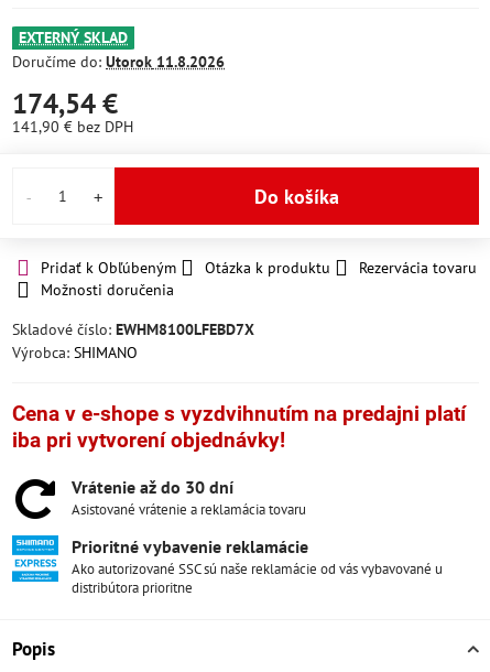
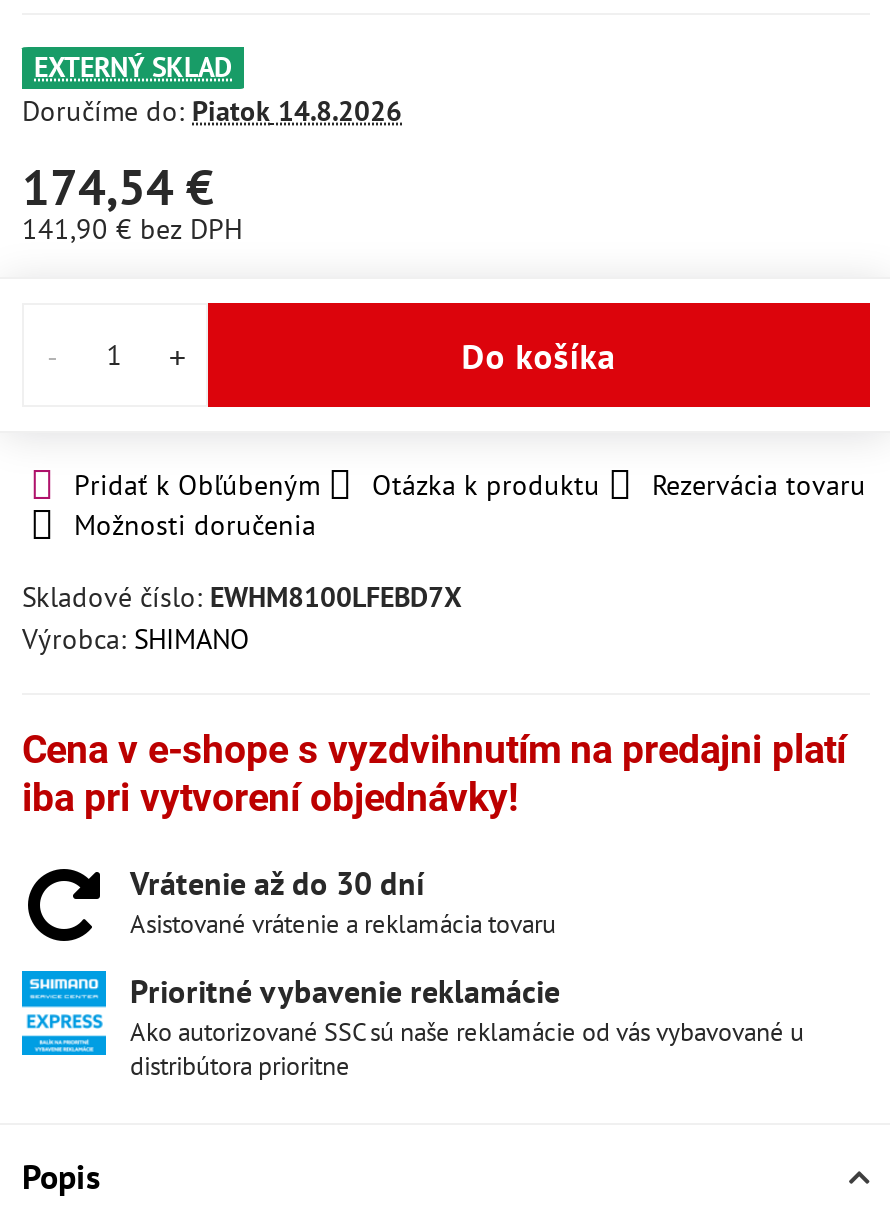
- Doručíme do: Utorok 11.8.2026
+ Doručíme do: Piatok 14.8.2026
